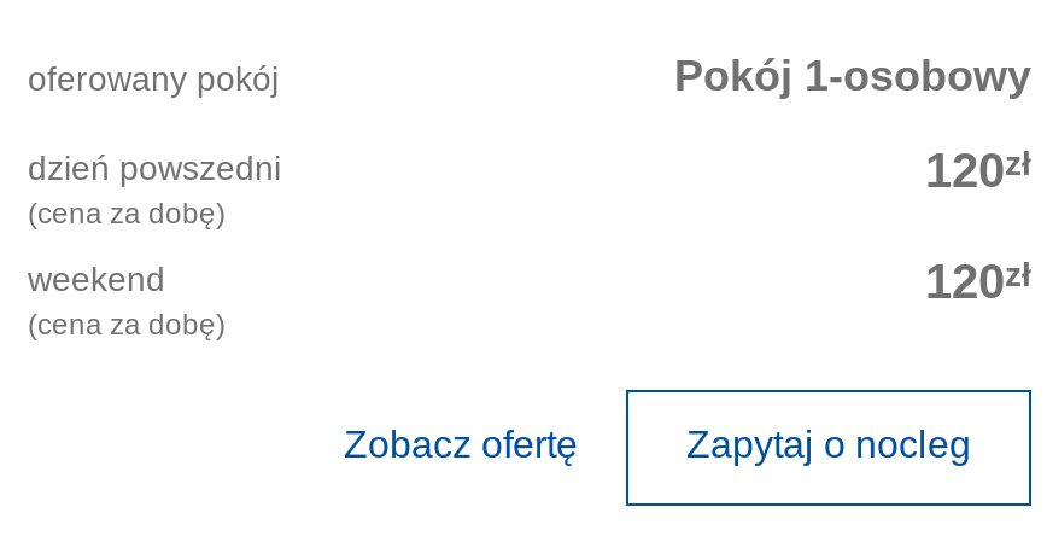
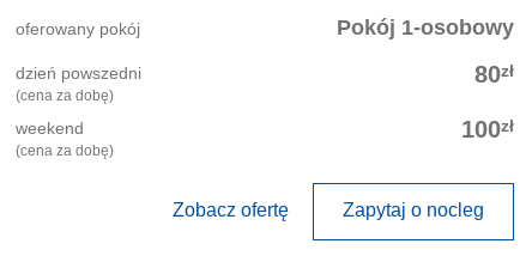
- 120zł
+ 80zł

- 120zł
+ 100zł
